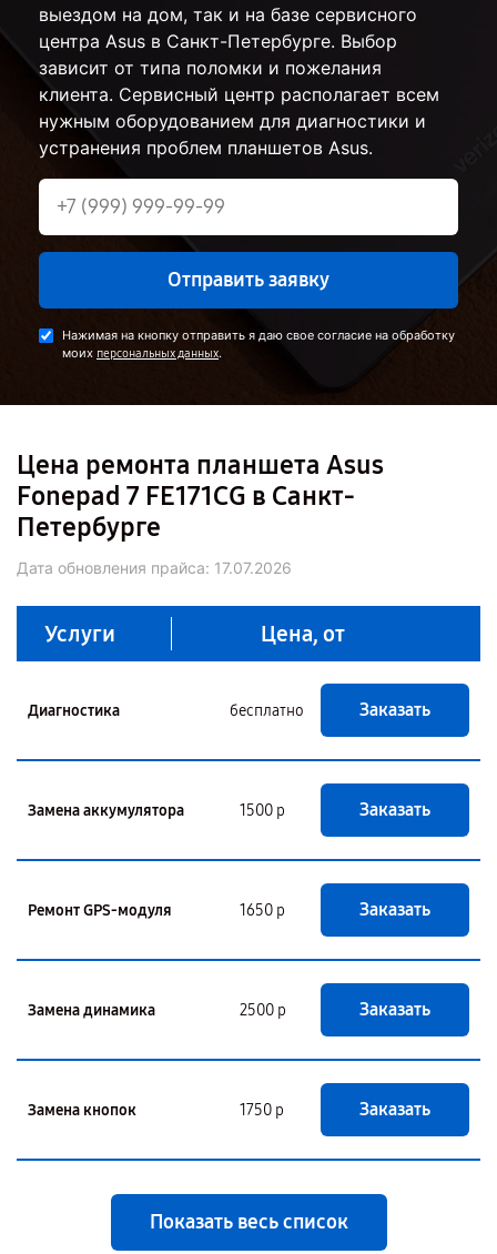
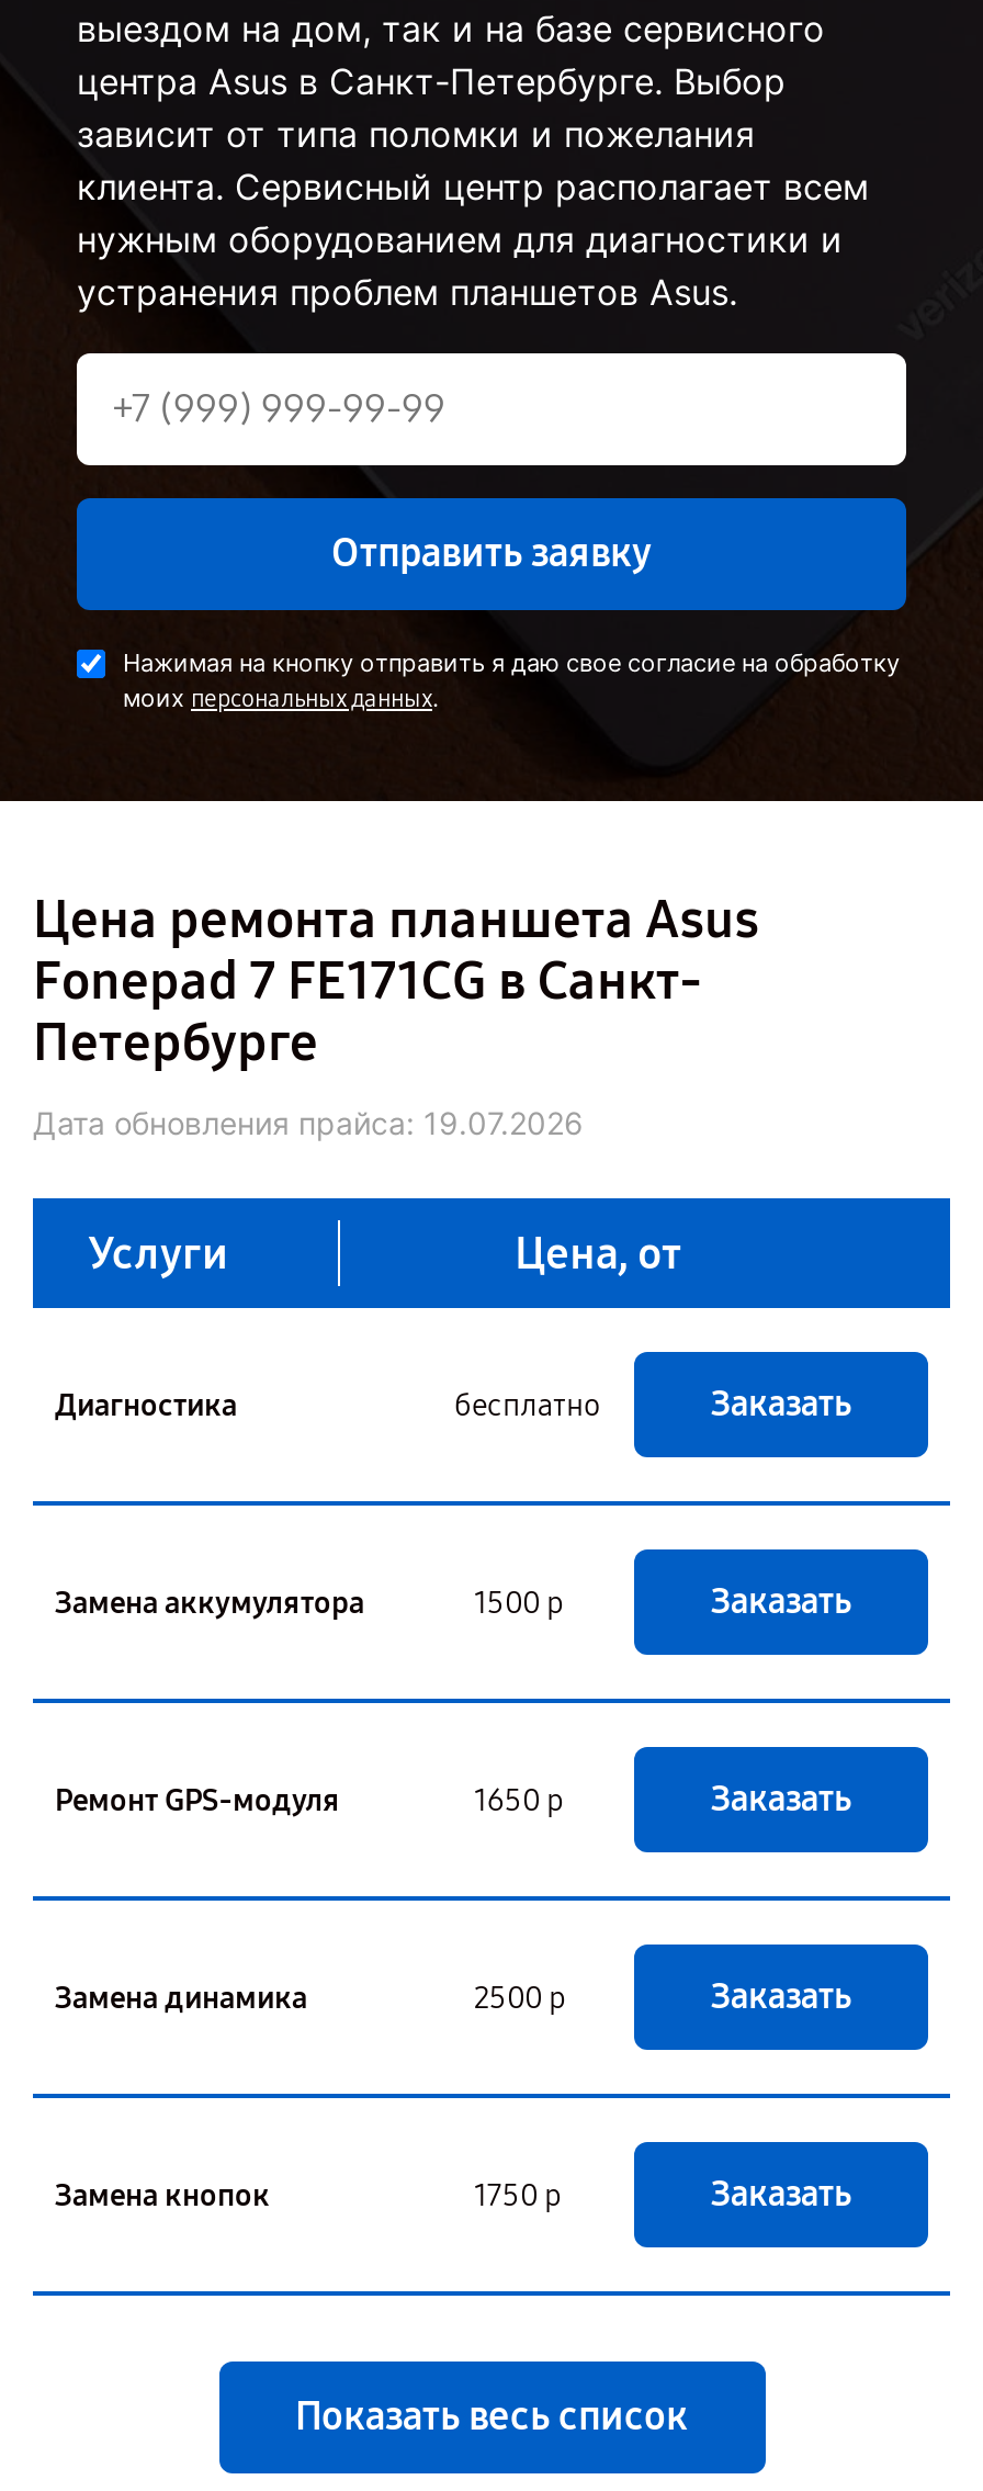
- Дата обновления прайса: 17.07.2026
+ Дата обновления прайса: 19.07.2026
